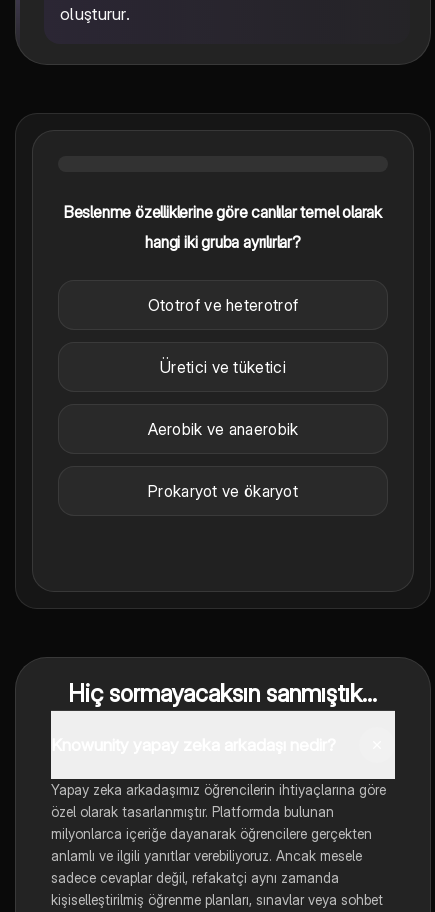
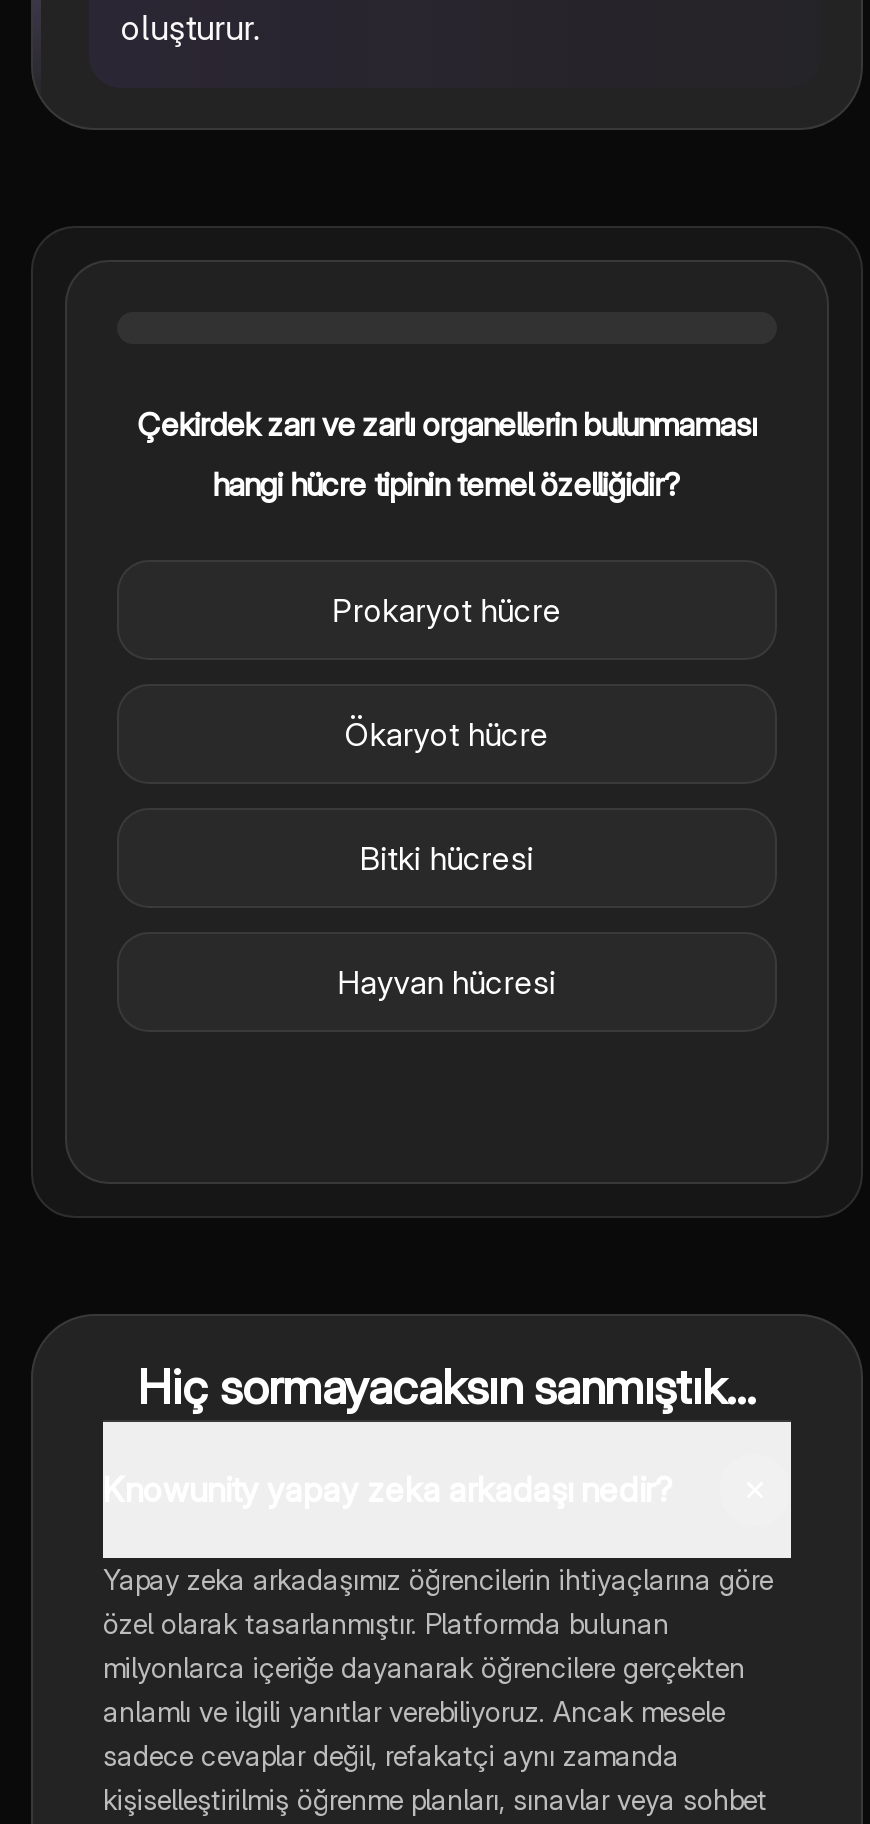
- Beslenme özelliklerine göre canlılar temel olarak
+ Çekirdek zarı ve zarlı organellerin bulunmaması

- hangi iki gruba ayrılırlar?
+ hangi hücre tipinin temel özelliğidir?

- Ototrof ve heterotrof
+ Prokaryot hücre

- Üretici ve tüketici
+ Ökaryot hücre

- Aerobik ve anaerobik
+ Bitki hücresi

- Prokaryot ve ökaryot
+ Hayvan hücresi
